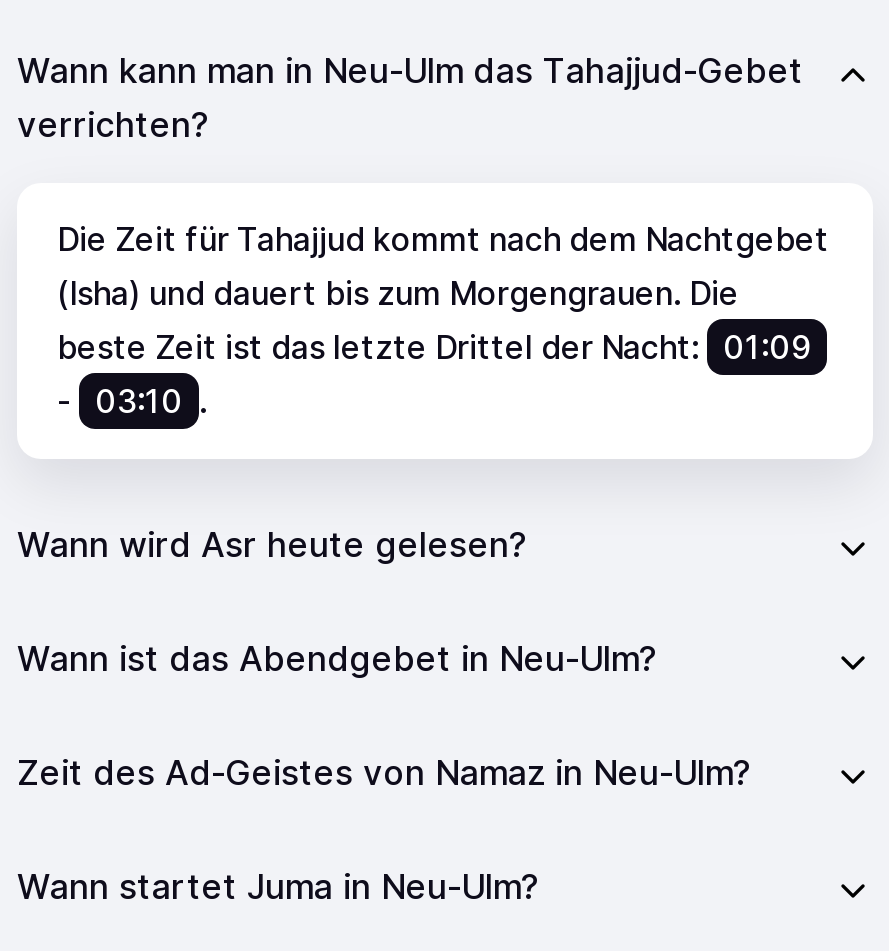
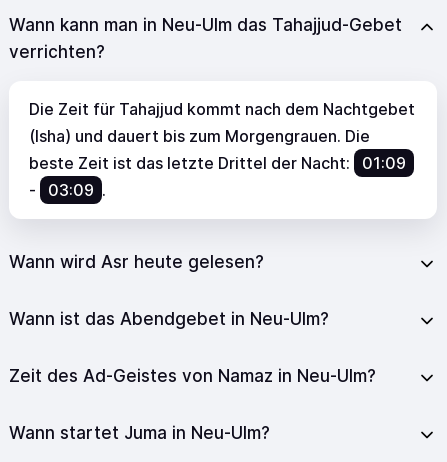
- - 03:10 .
+ - 03:09 .
